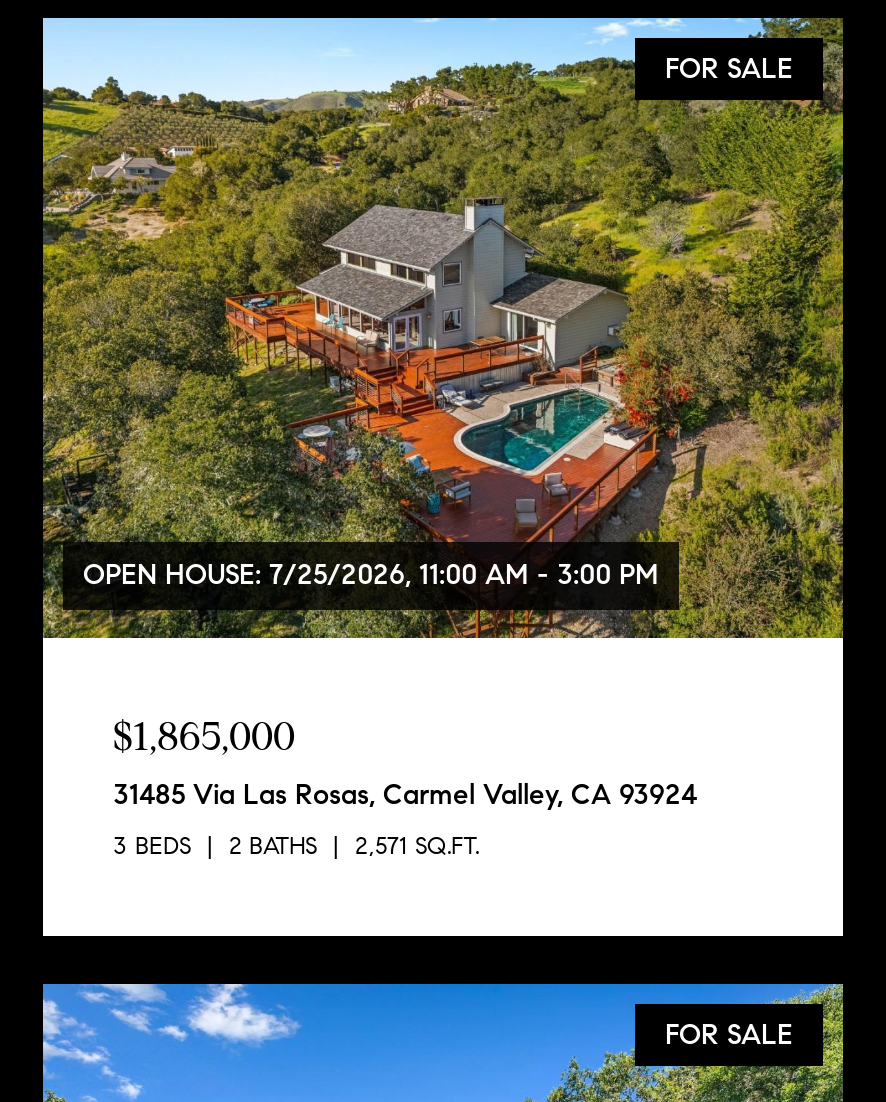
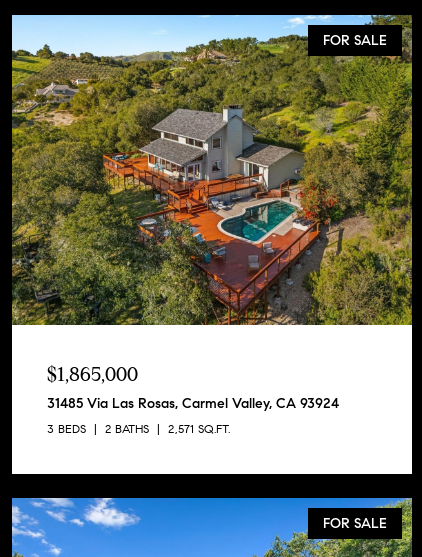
- OPEN HOUSE: 7/25/2026, 11:00 AM - 3:00 PM
